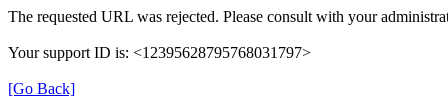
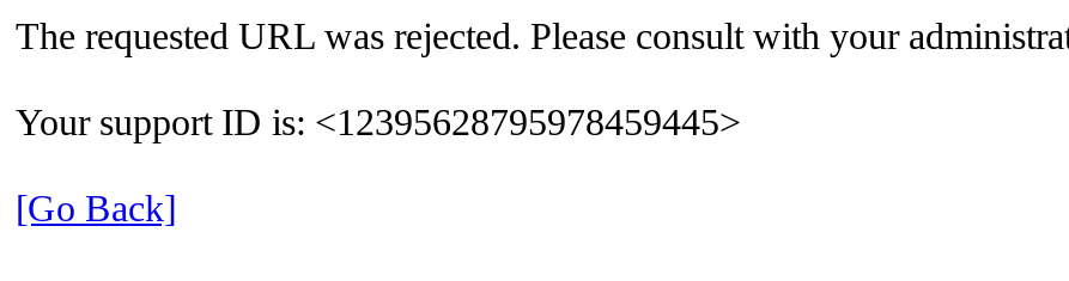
- Your support ID is: <12395628795768031797>
+ Your support ID is: <12395628795978459445>
